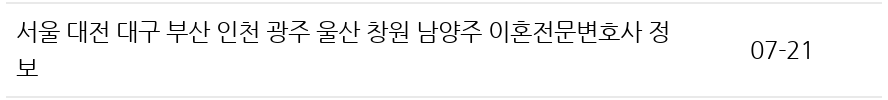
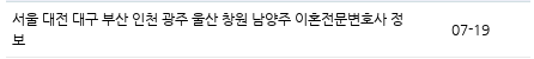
- 07-21
+ 07-19
